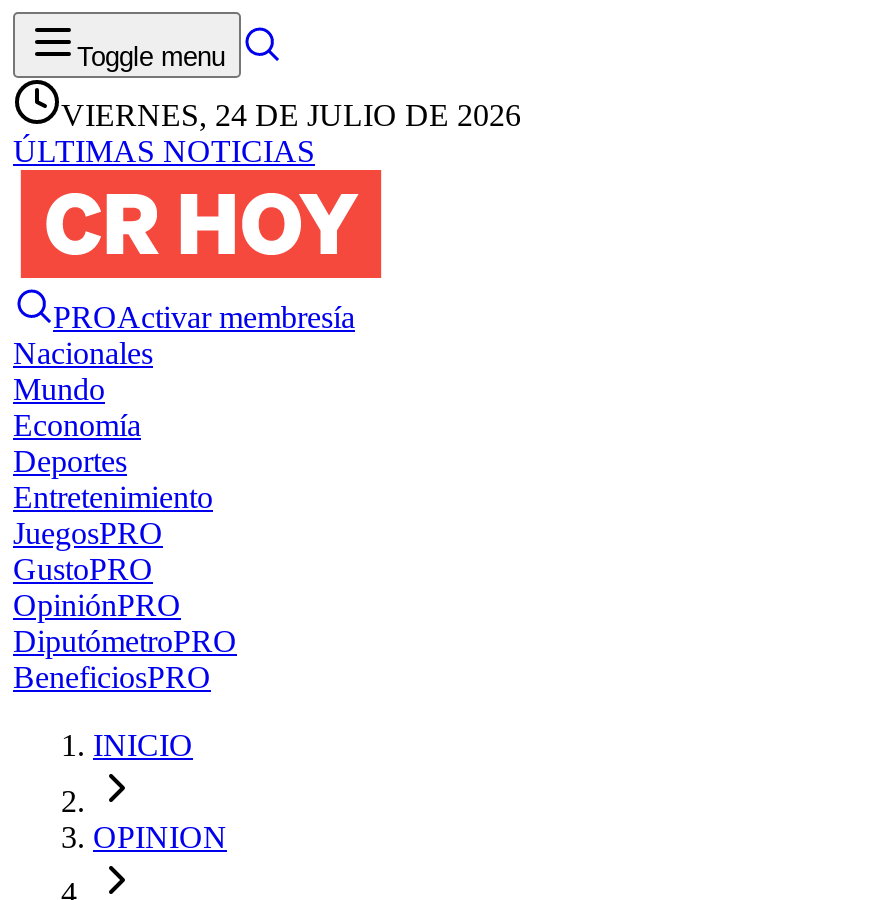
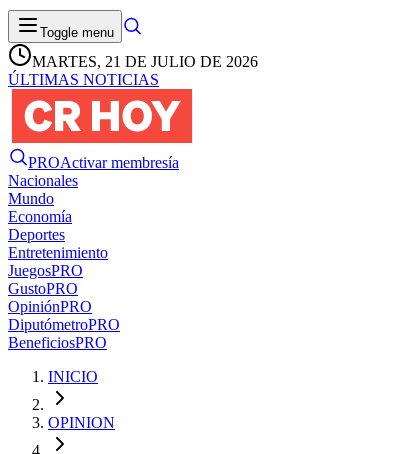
- VIERNES, 24 DE JULIO DE 2026
+ MARTES, 21 DE JULIO DE 2026
